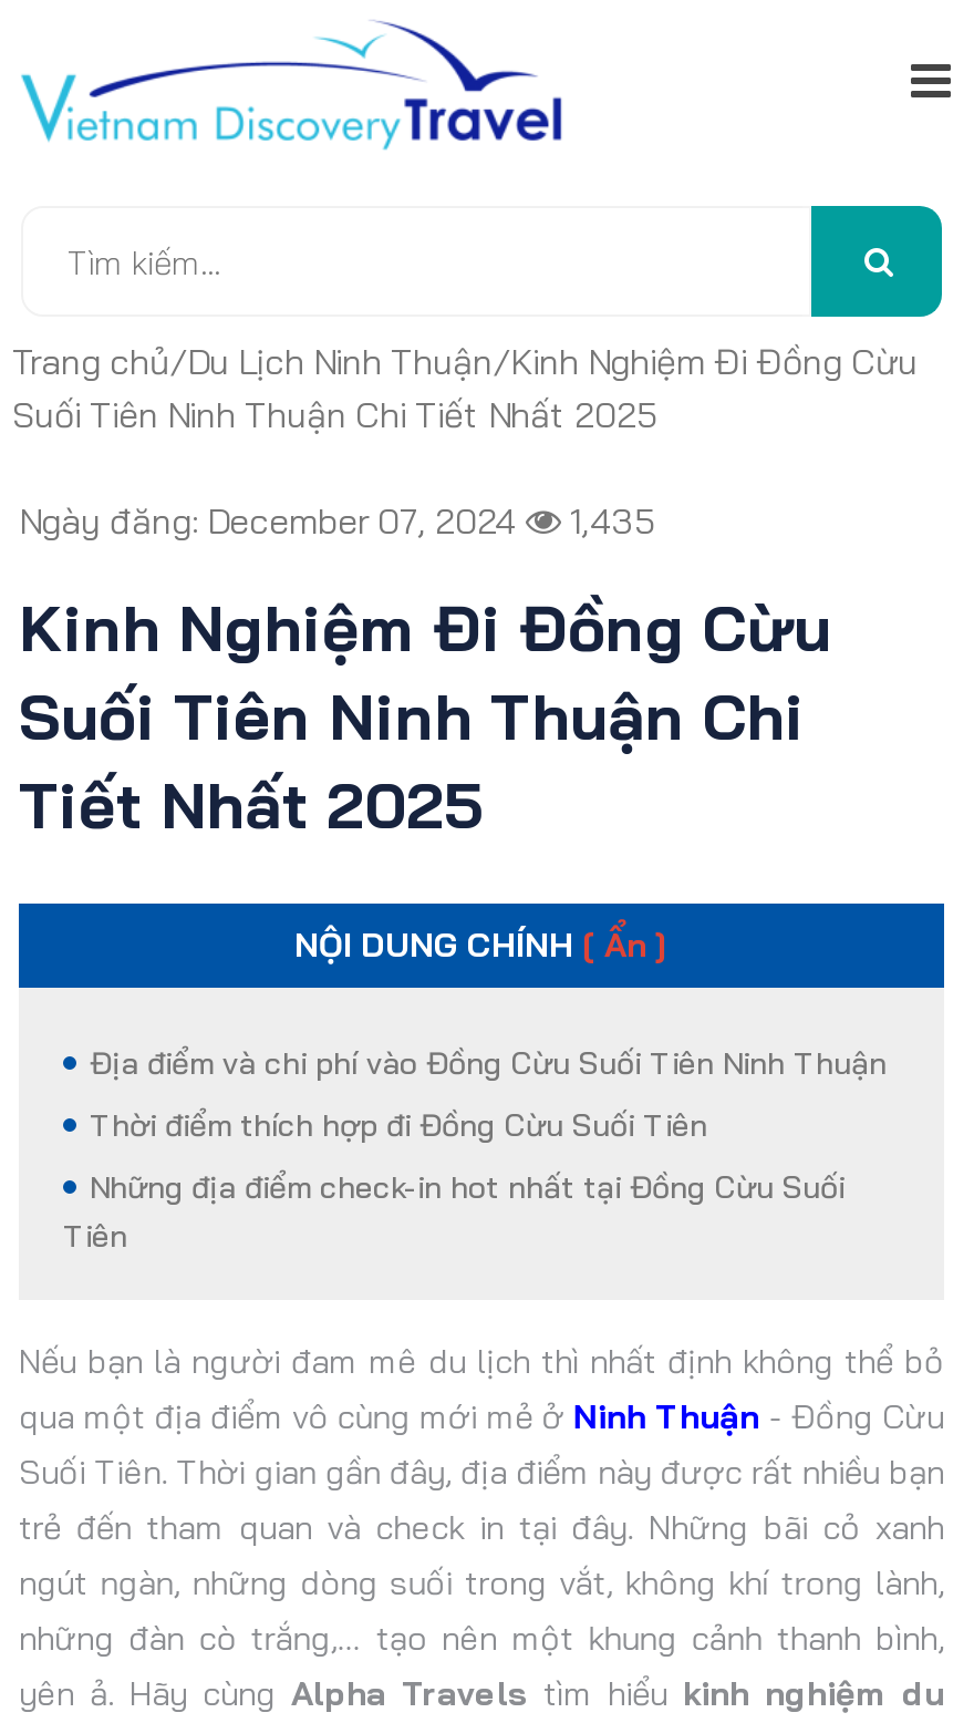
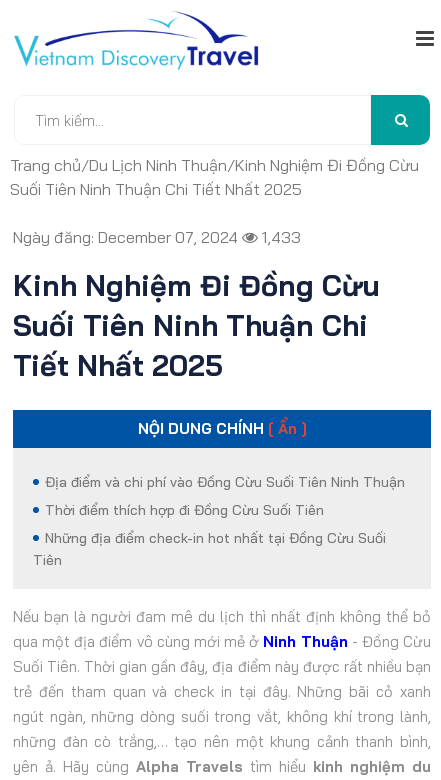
- Ngày đăng: December 07, 2024 1,435
+ Ngày đăng: December 07, 2024 1,433
